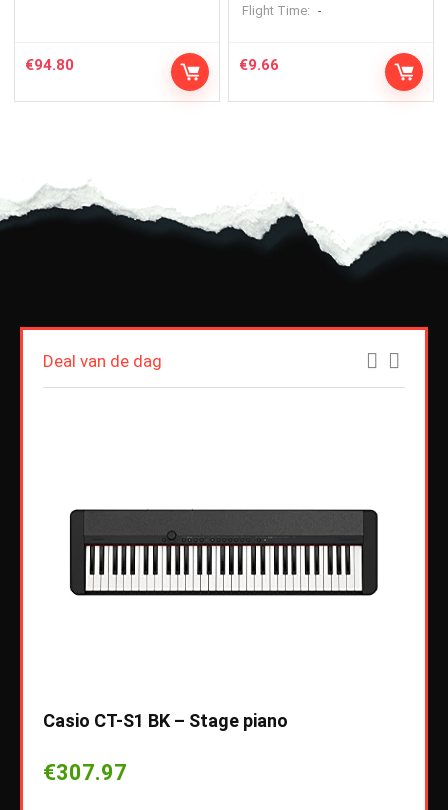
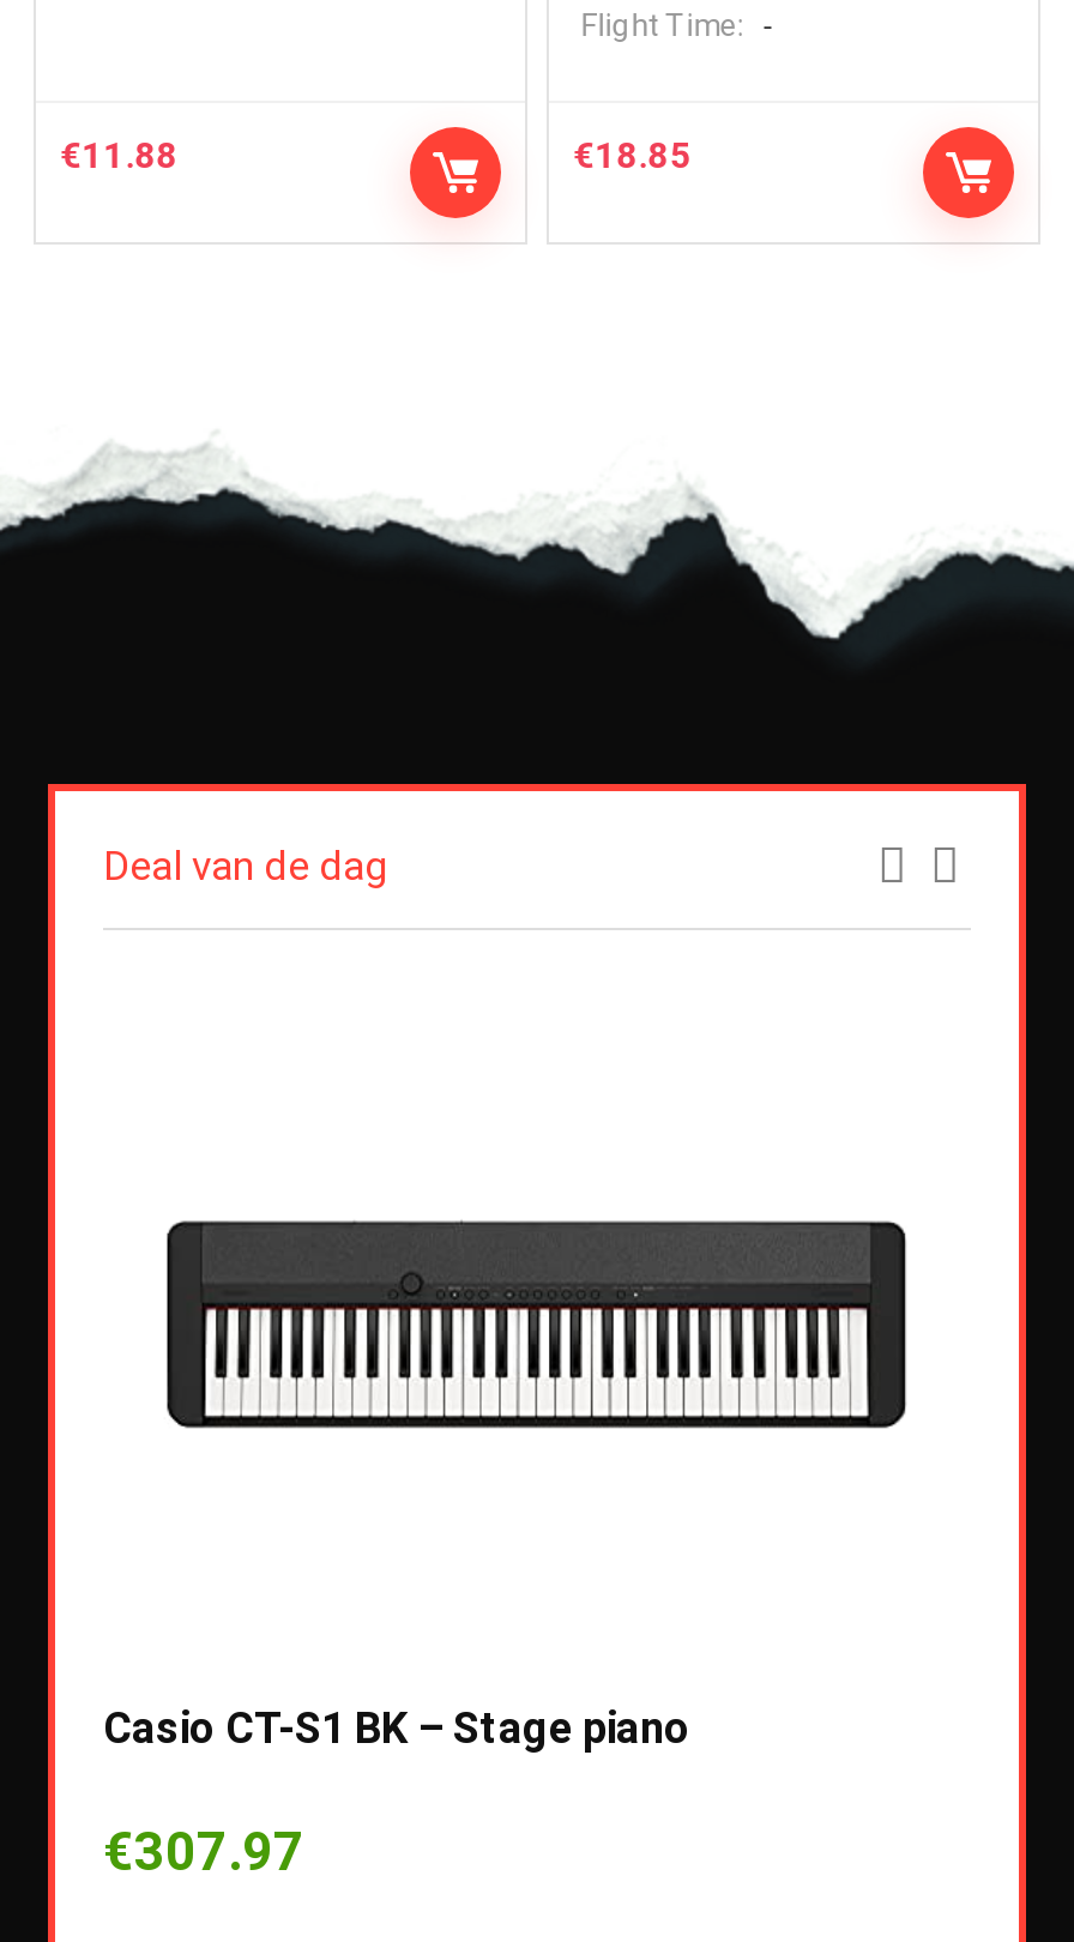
- €94.80
+ €11.88

- €9.66
+ €18.85
